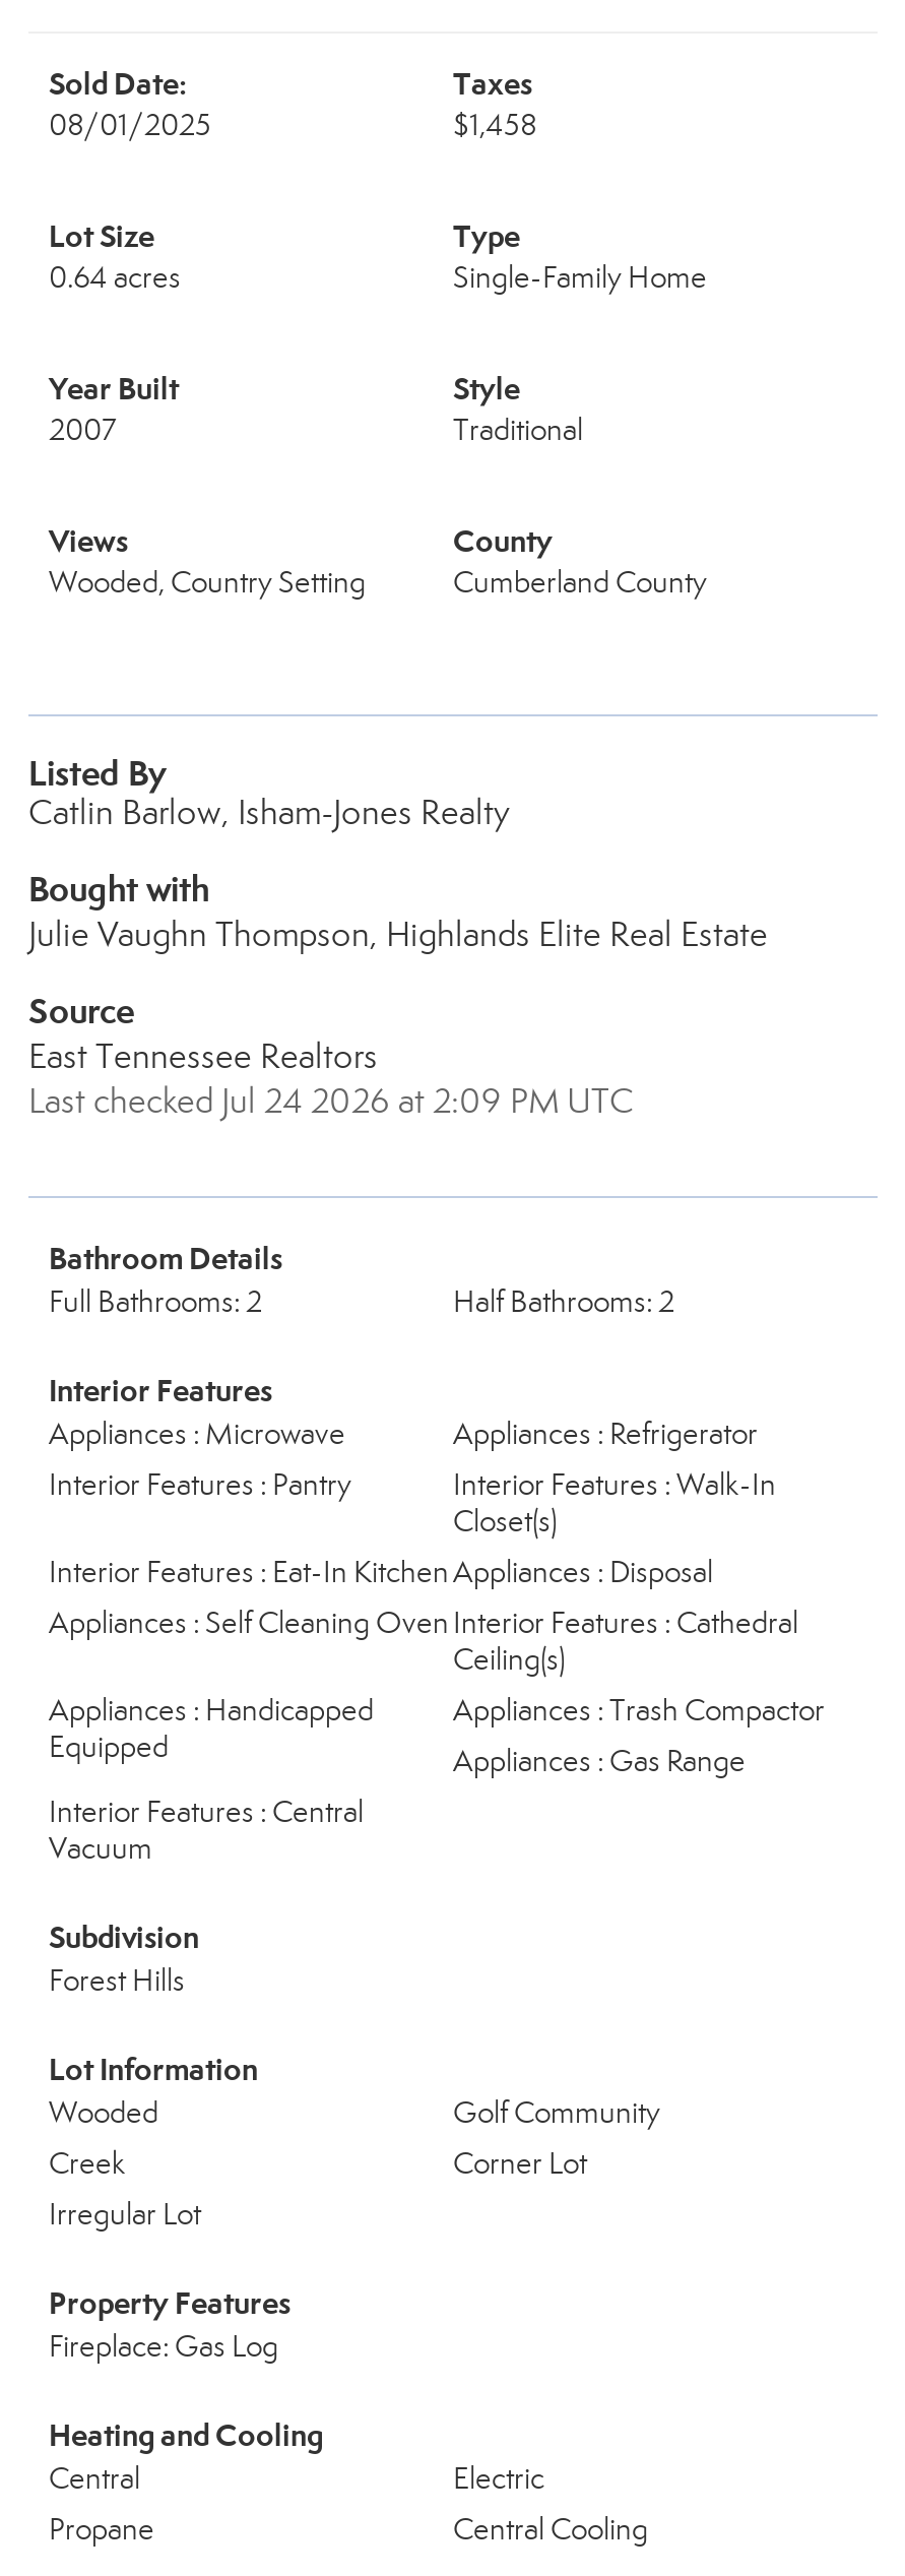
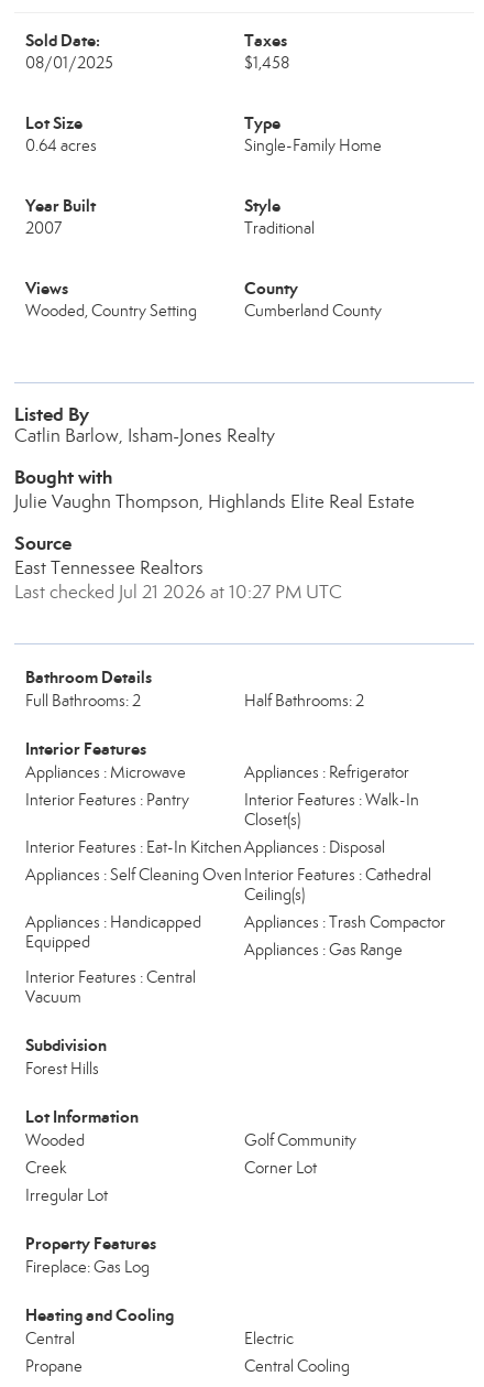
- Last checked Jul 24 2026 at 2:09 PM UTC
+ Last checked Jul 21 2026 at 10:27 PM UTC
